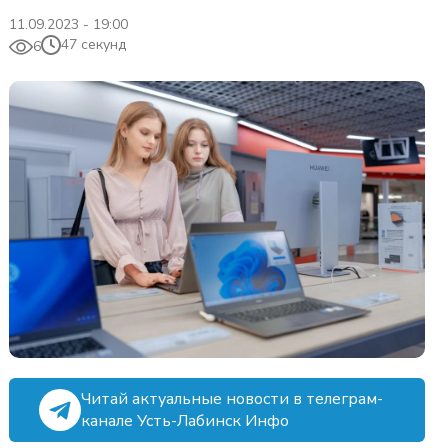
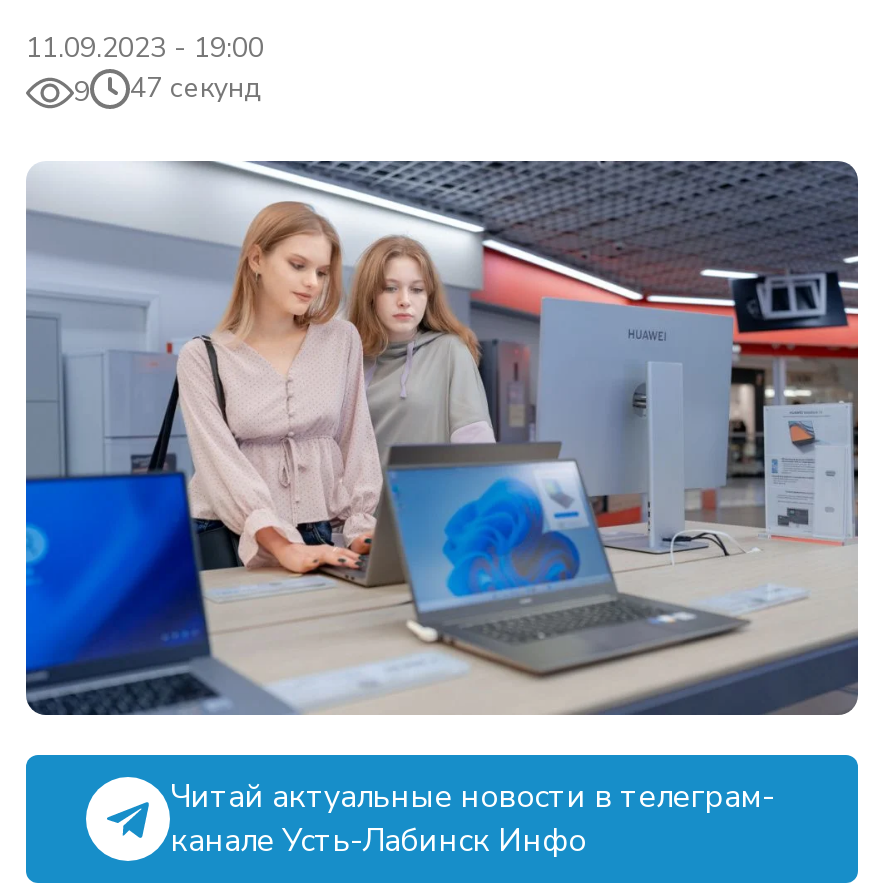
- 6 47 секунд
+ 9 47 секунд
